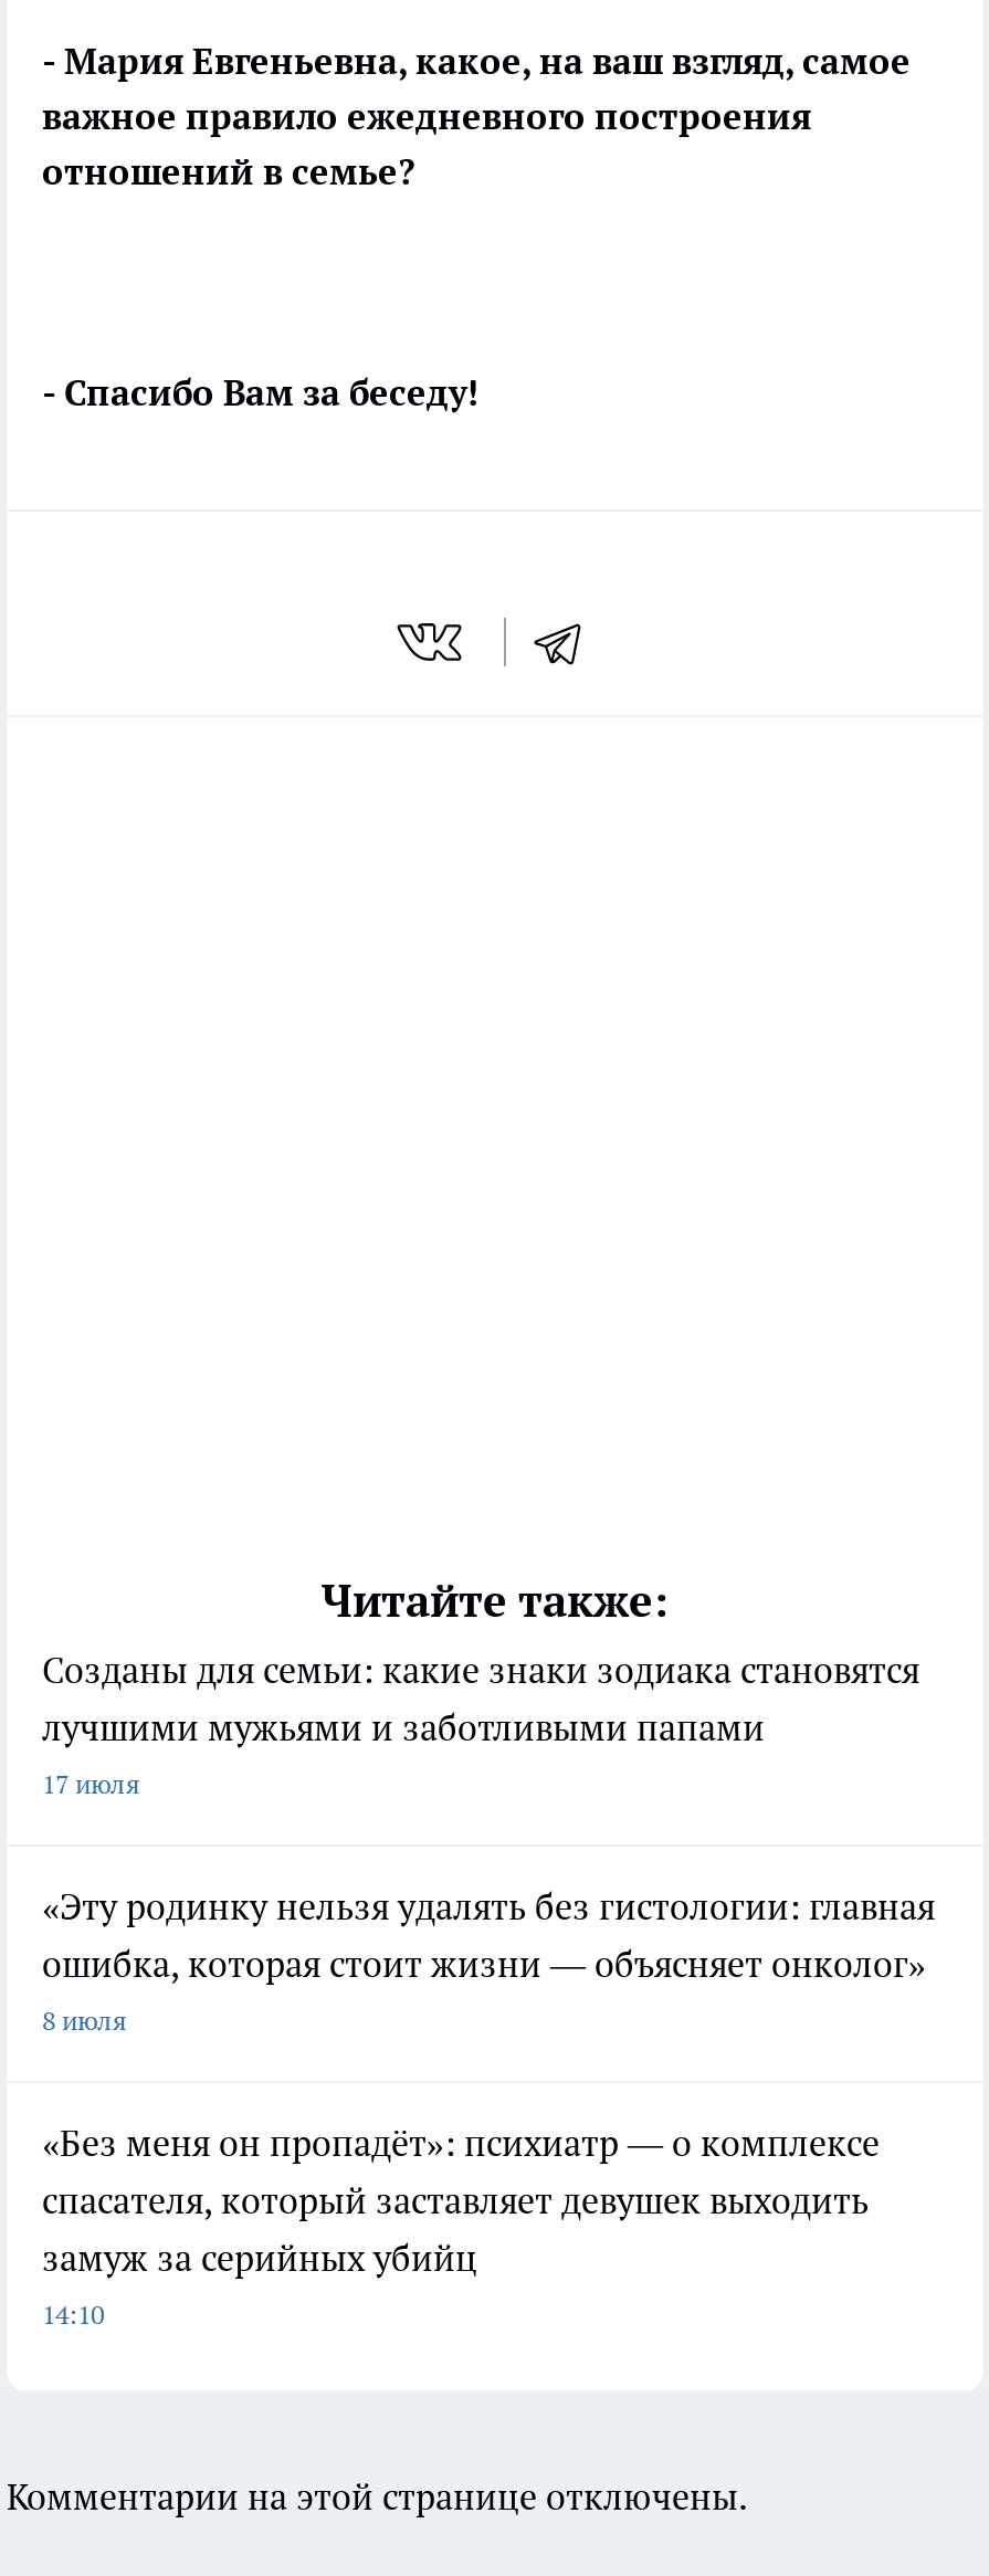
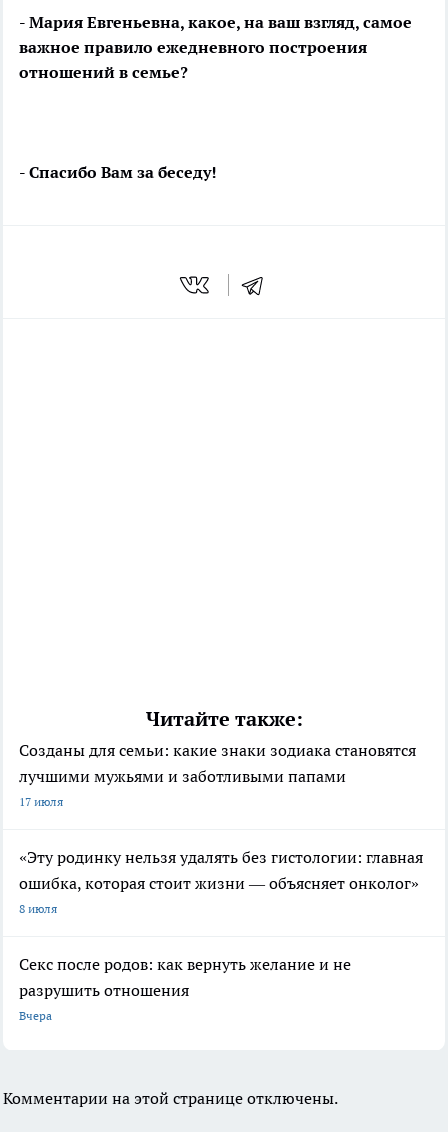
- «Без меня он пропадёт»: психиатр — о комплексе
- спасателя, который заставляет девушек выходить
- замуж за серийных убийц
- 14:10
+ Секс после родов: как вернуть желание и не
+ разрушить отношения
+ Вчера
